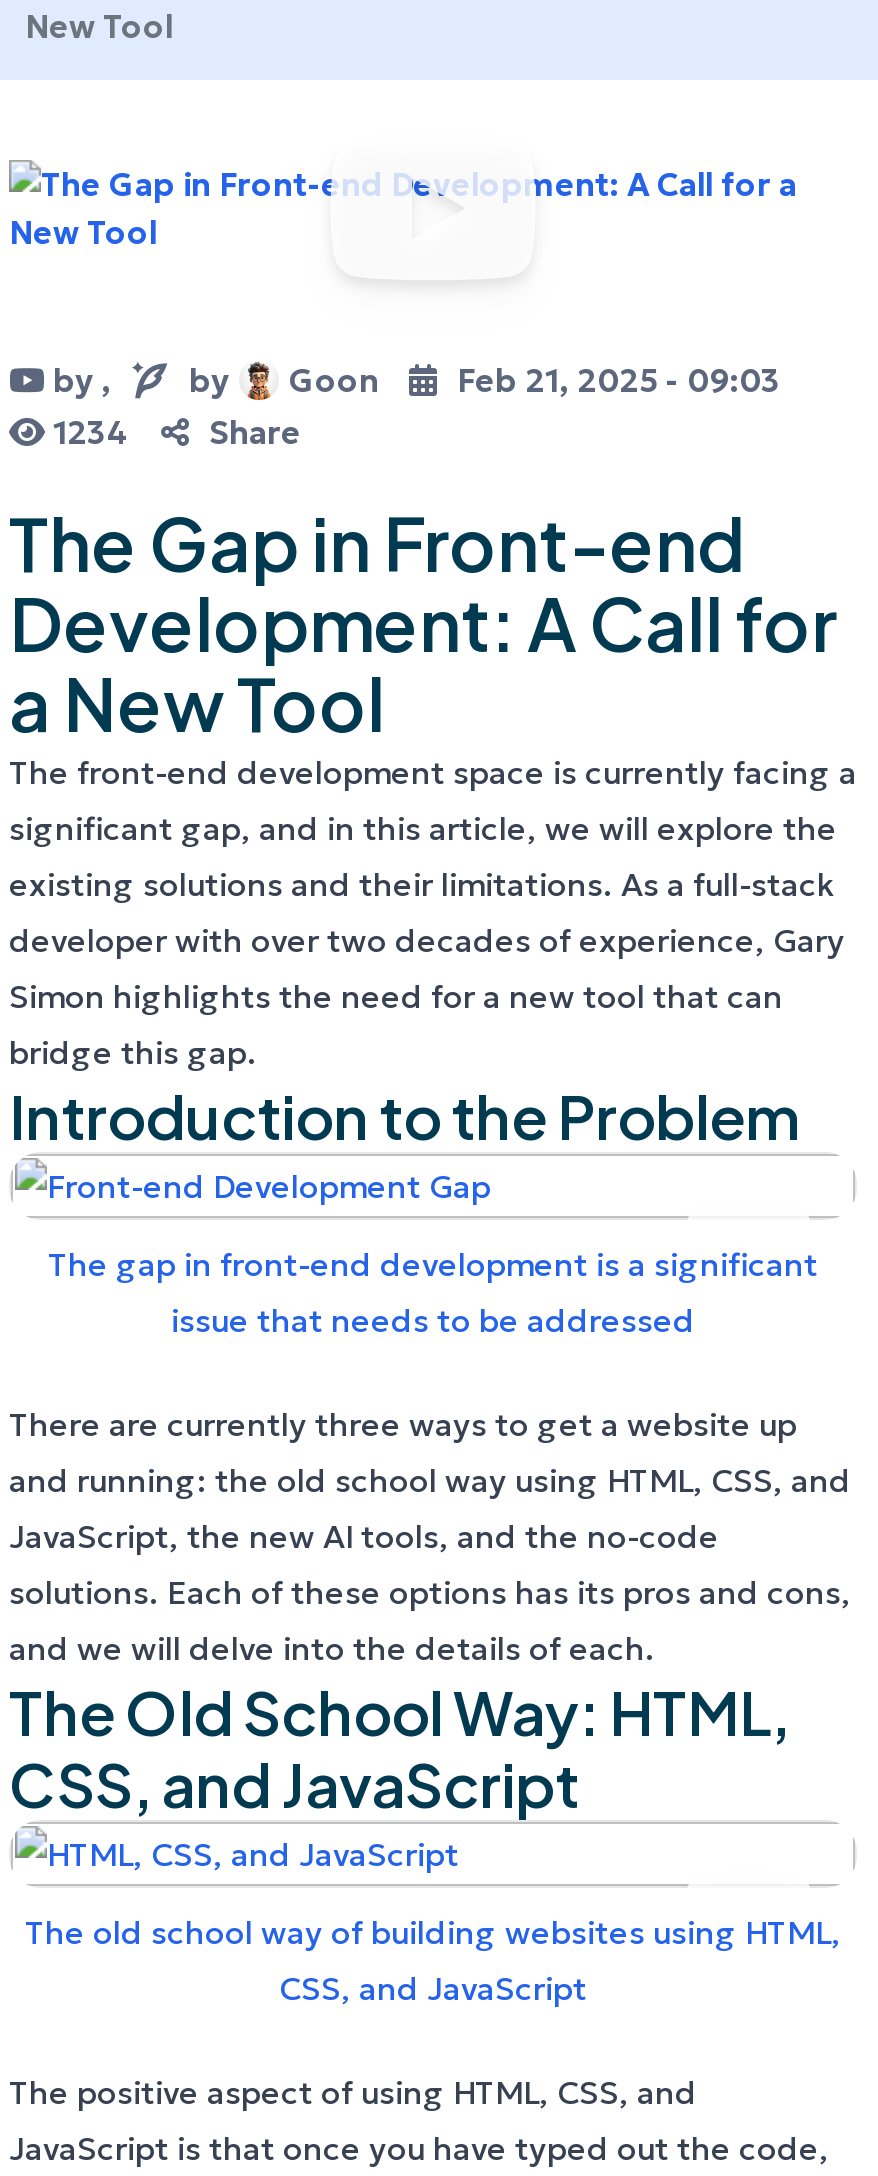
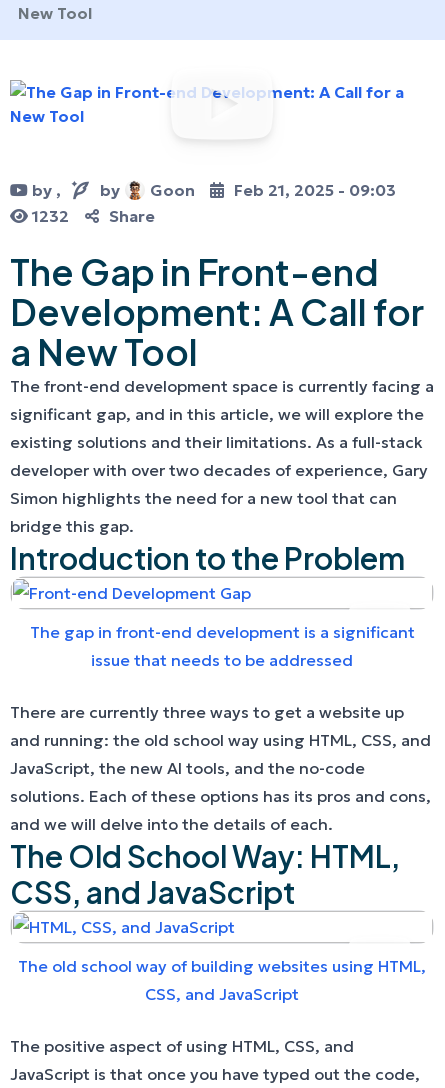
- 1234 Share
+ 1232 Share
